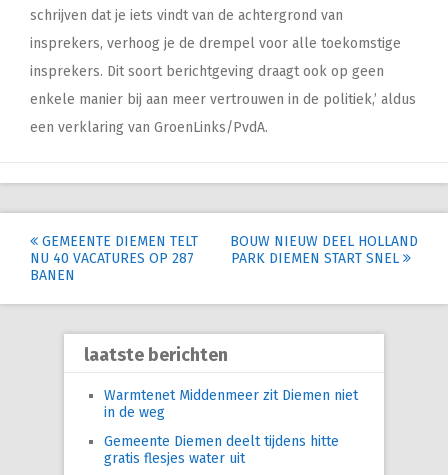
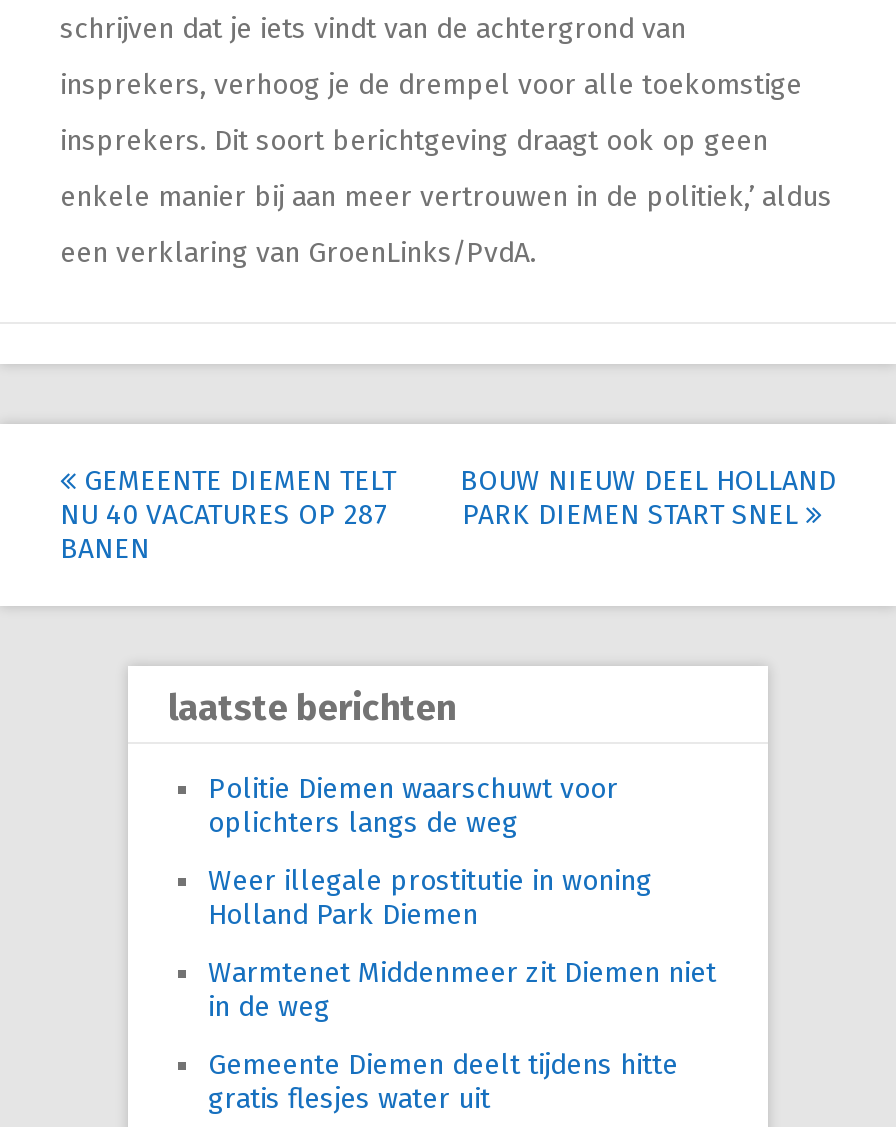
+ Politie Diemen waarschuwt voor
+ oplichters langs de weg
+ Weer illegale prostitutie in woning
+ Holland Park Diemen
